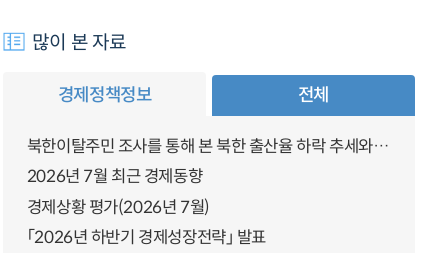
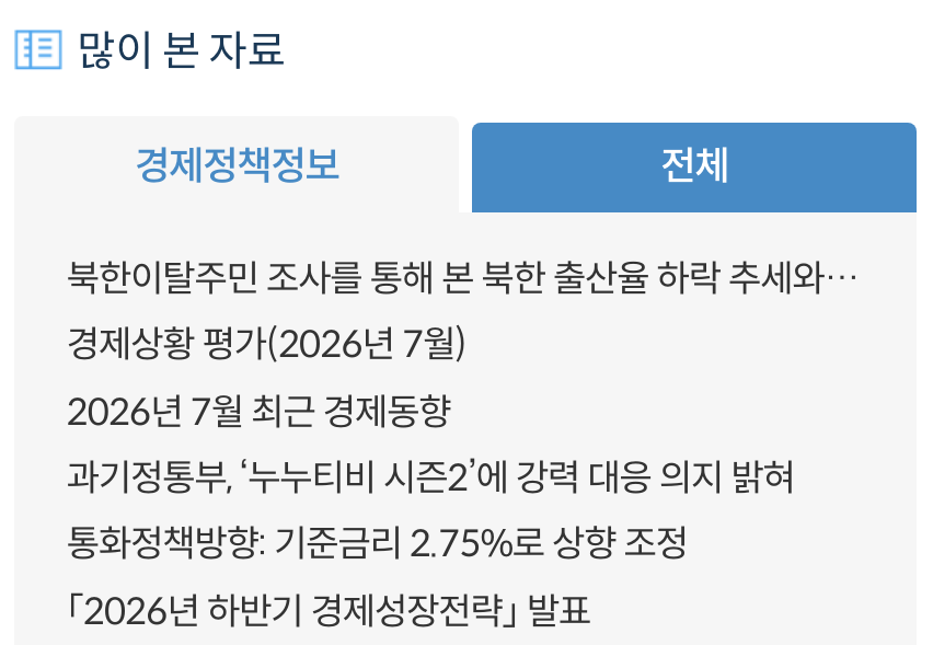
+ 과기정통부, ‘누누티비 시즌2’에 강력 대응 의지 밝혀
+ 통화정책방향: 기준금리 2.75%로 상향 조정

moved up: 경제상황 평가(2026년 7월)
